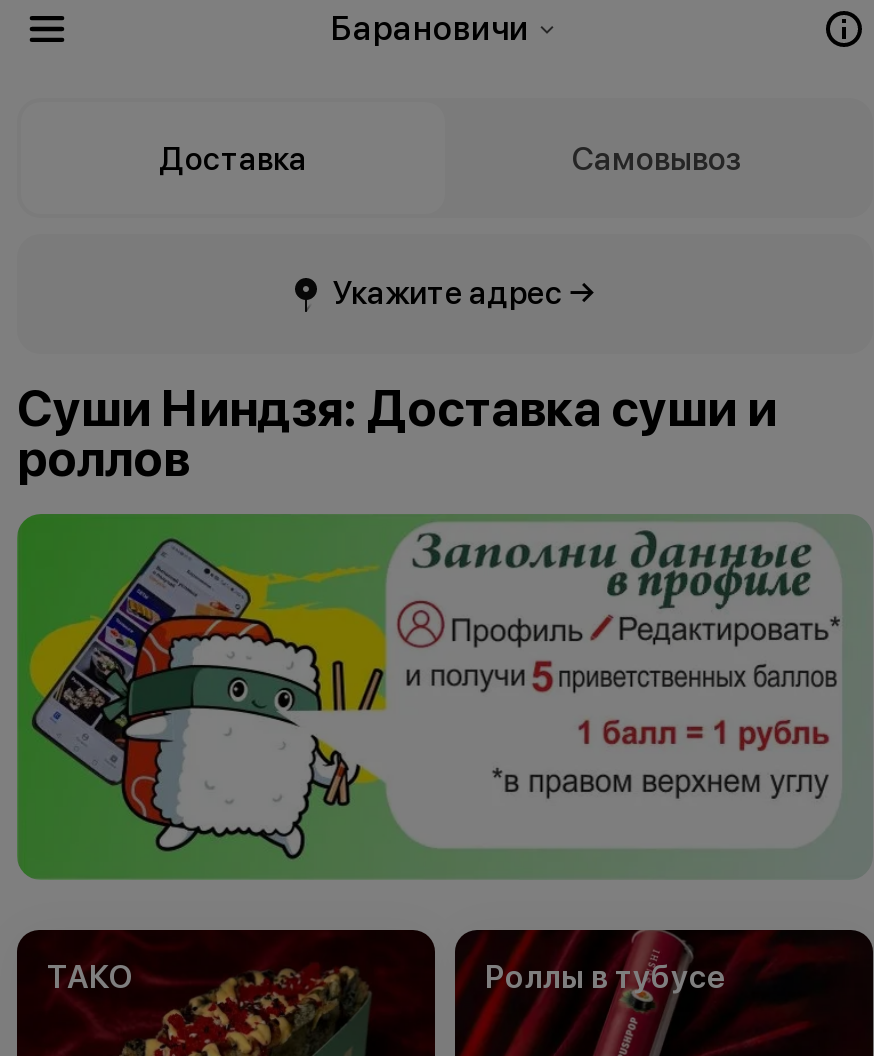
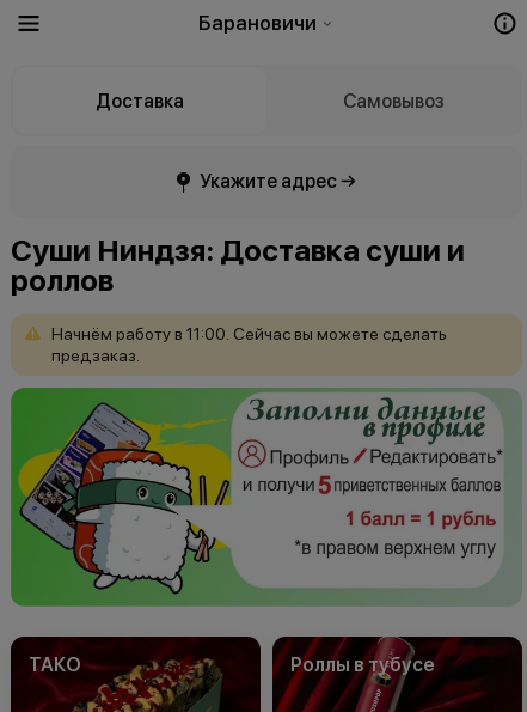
+ Начнём работу в 11:00. Сейчас вы можете сделать
+ предзаказ.
